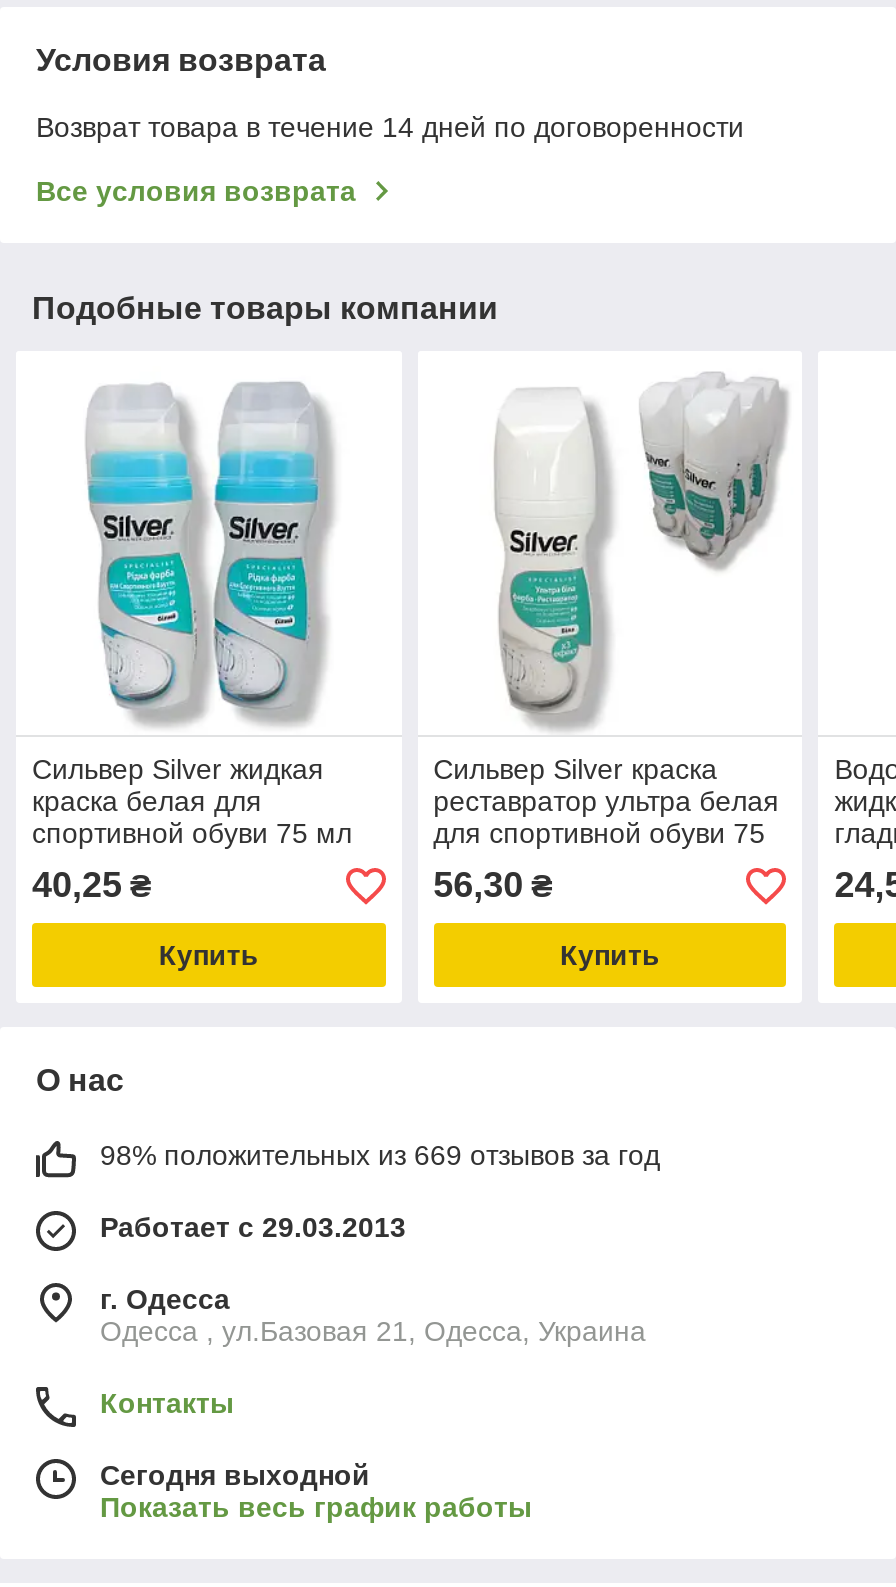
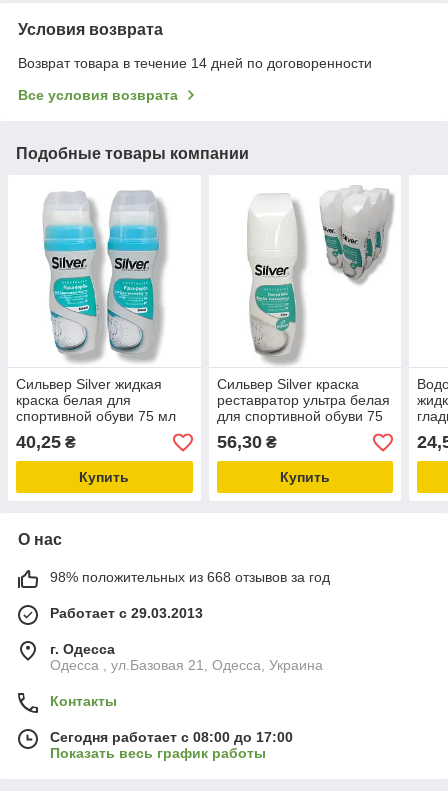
- 98% положительных из 669 отзывов за год
+ 98% положительных из 668 отзывов за год

- Сегодня выходной
+ Сегодня работает с 08:00 до 17:00
